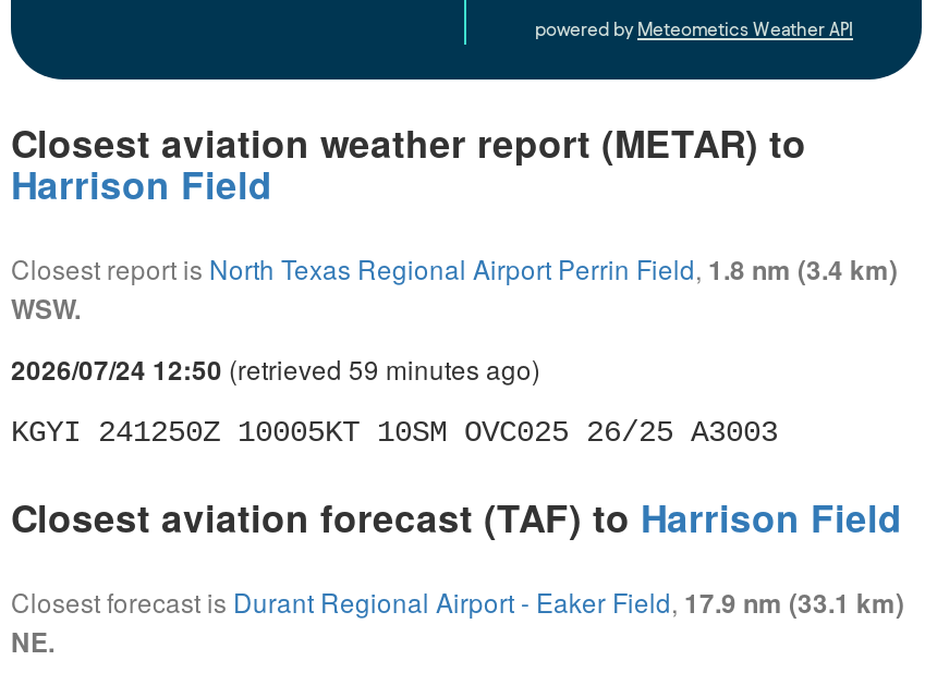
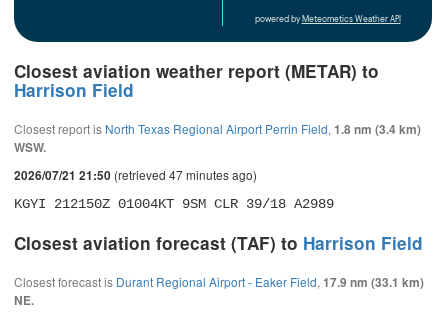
- 2026/07/24 12:50 (retrieved 59 minutes ago)
+ 2026/07/21 21:50 (retrieved 47 minutes ago)

- KGYI 241250Z 10005KT 10SM OVC025 26/25 A3003
+ KGYI 212150Z 01004KT 9SM CLR 39/18 A2989
